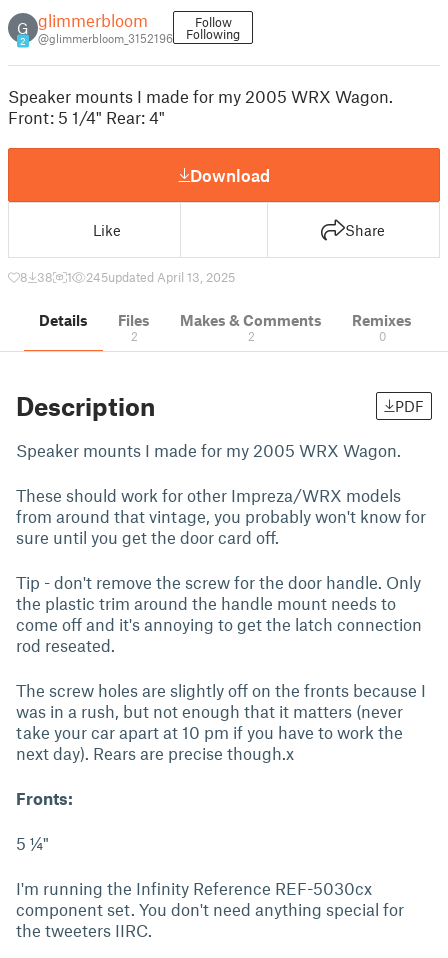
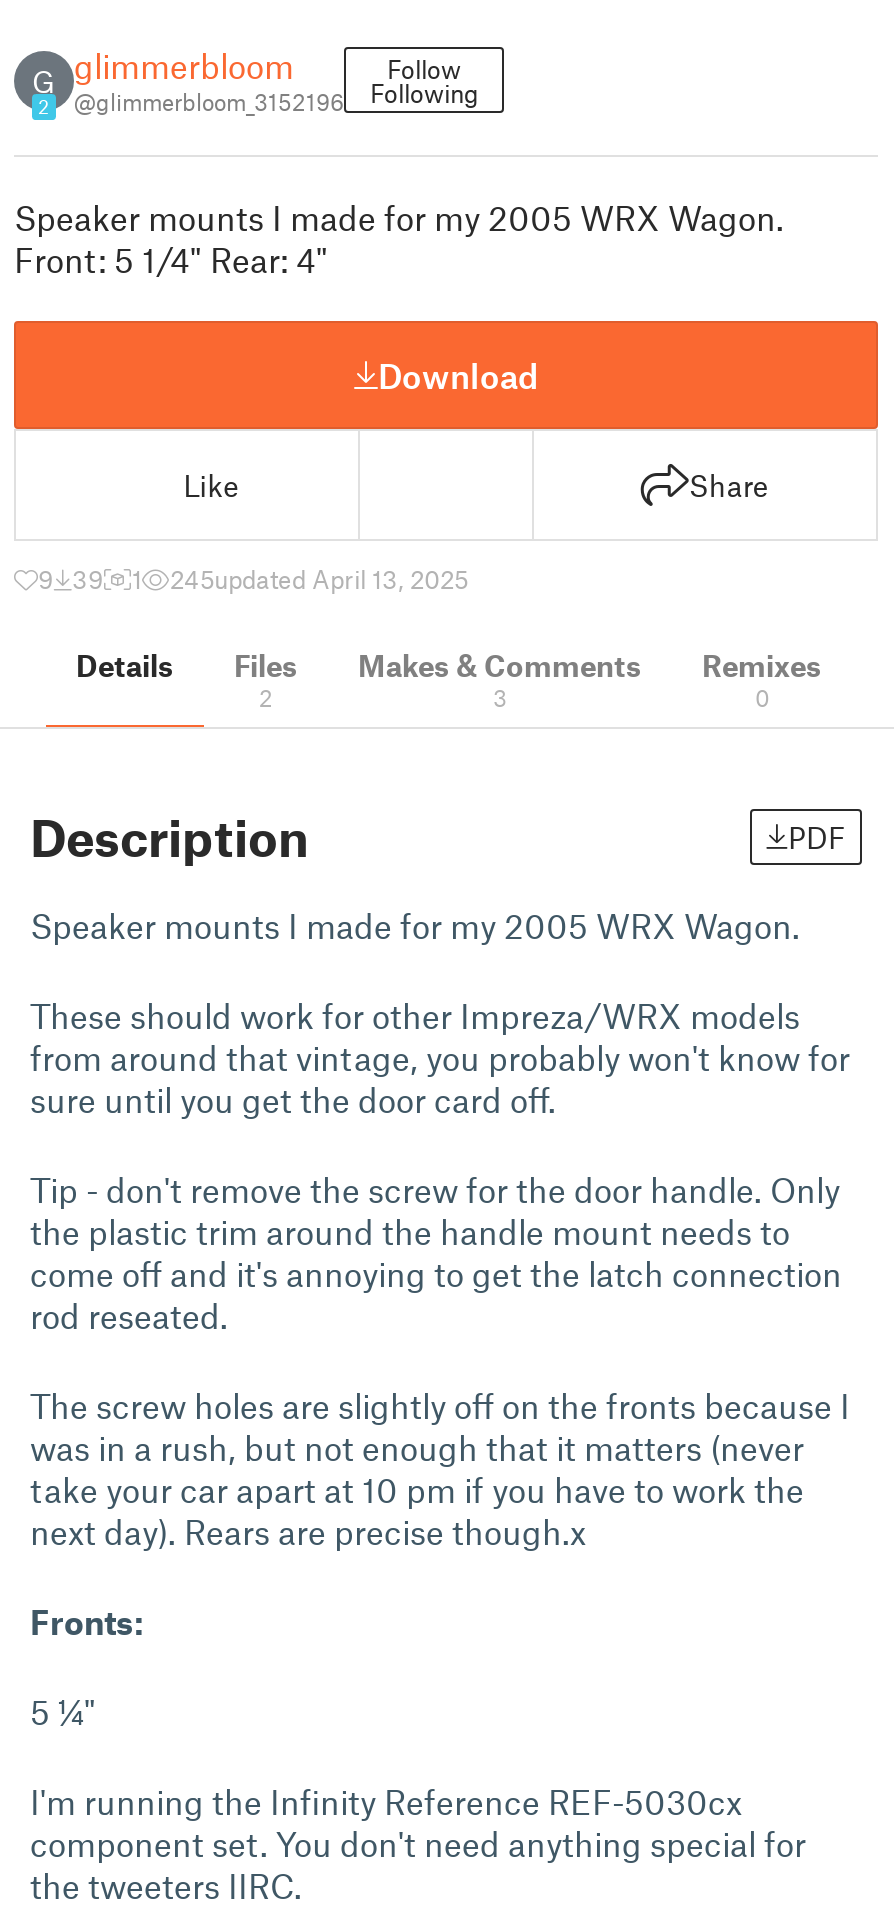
- 8 38 1 245updated April 13, 2025
+ 9 39 1 245updated April 13, 2025

- 2
+ 3
